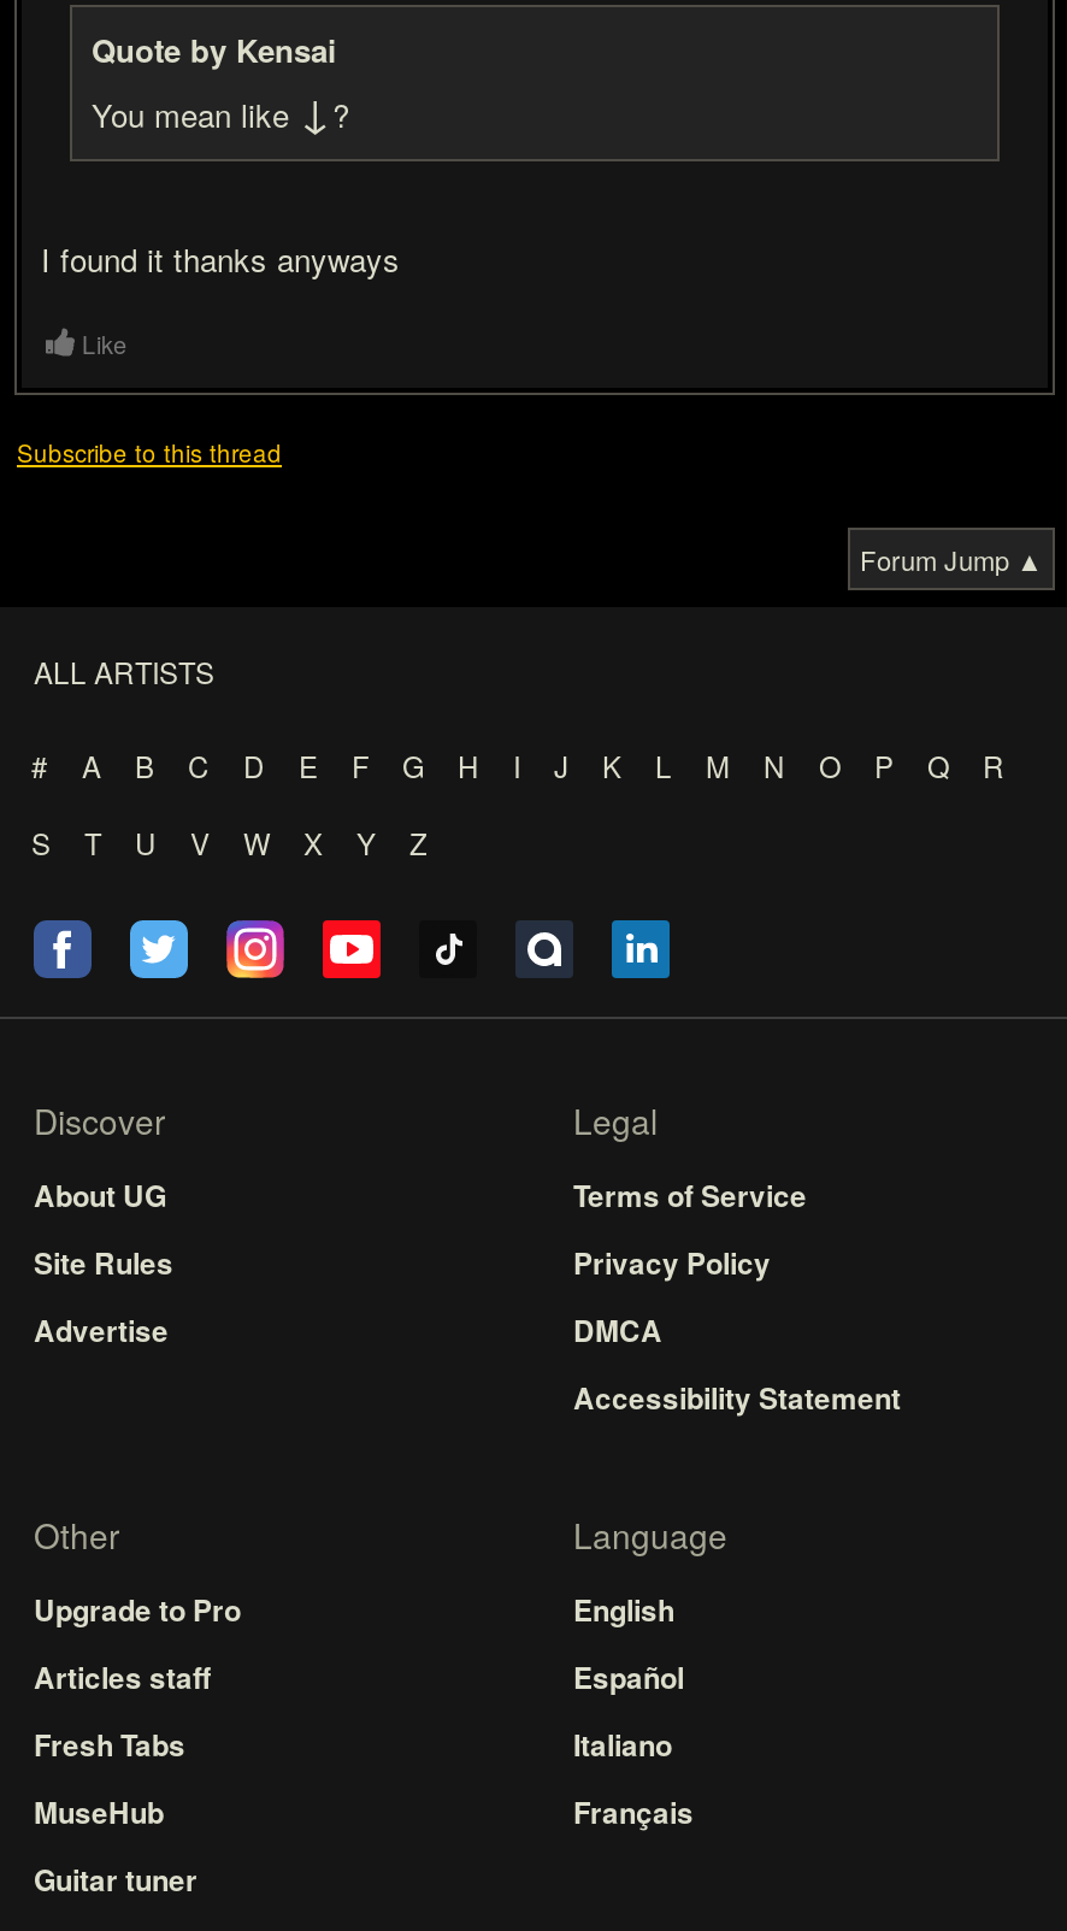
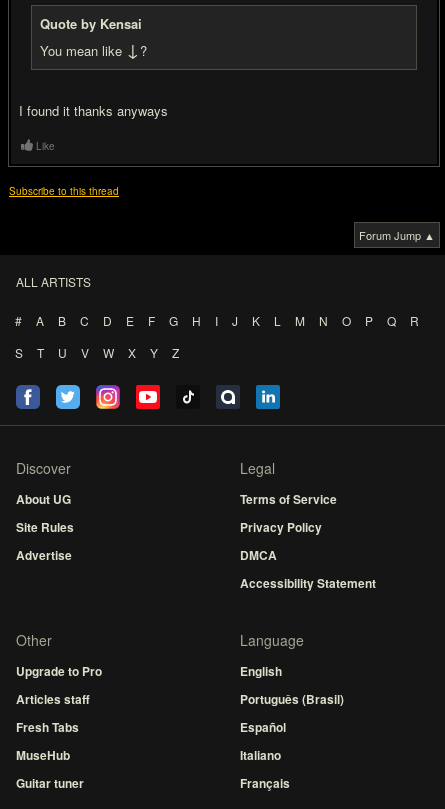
moved down: Español | Italiano | Français

+ Português (Brasil)
